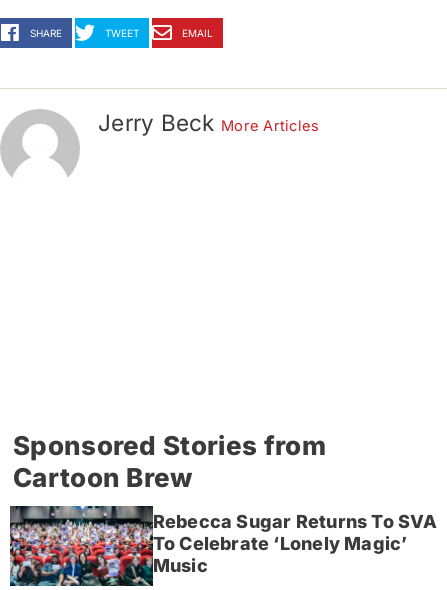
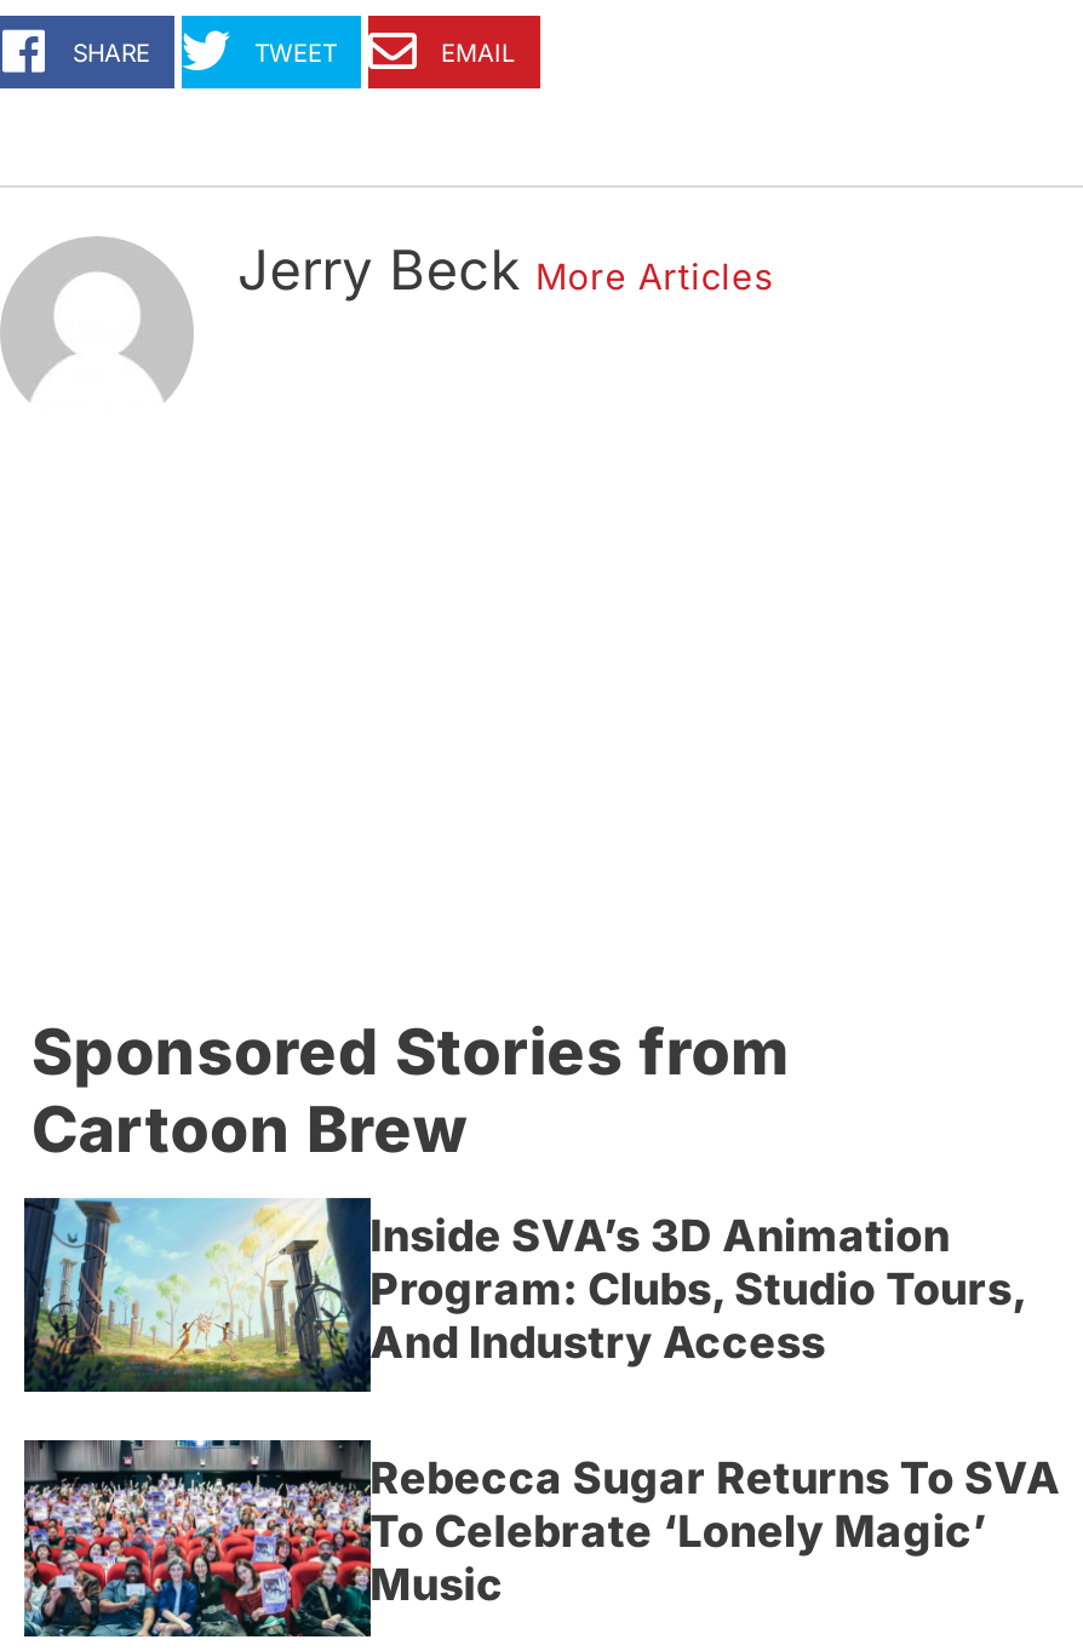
+ [image]
+ Inside SVA’s 3D Animation
+ Program: Clubs, Studio Tours,
+ And Industry Access
